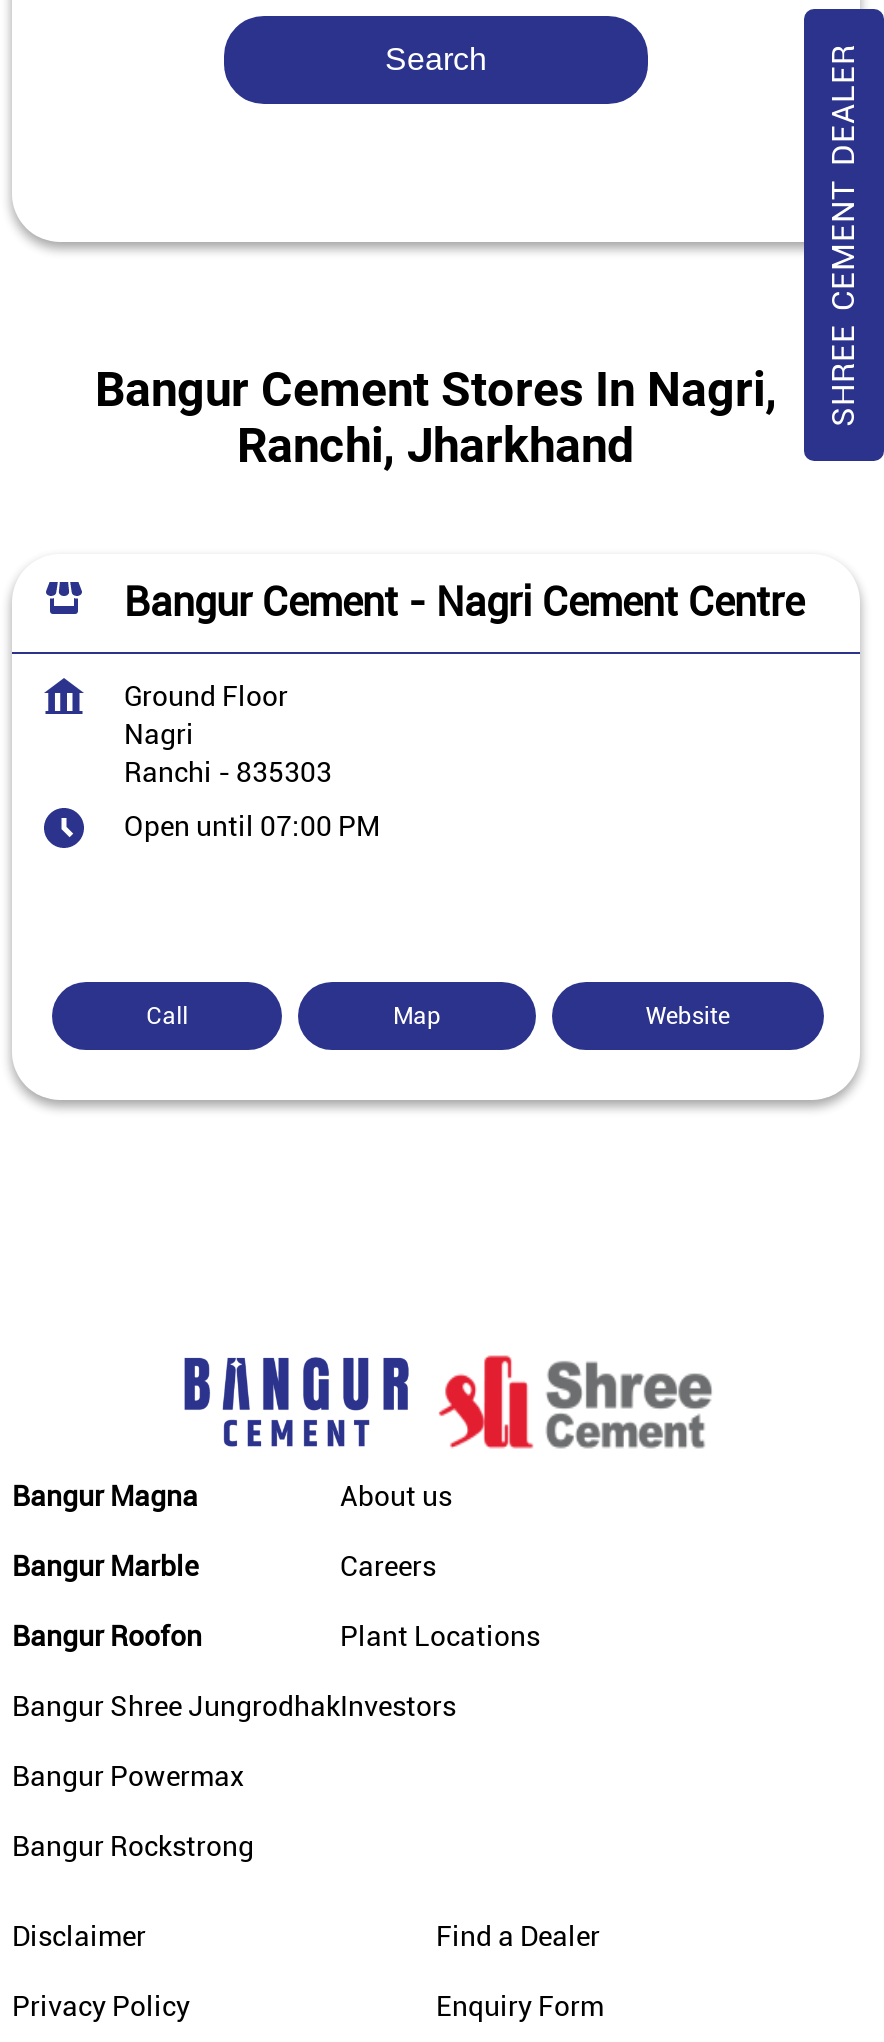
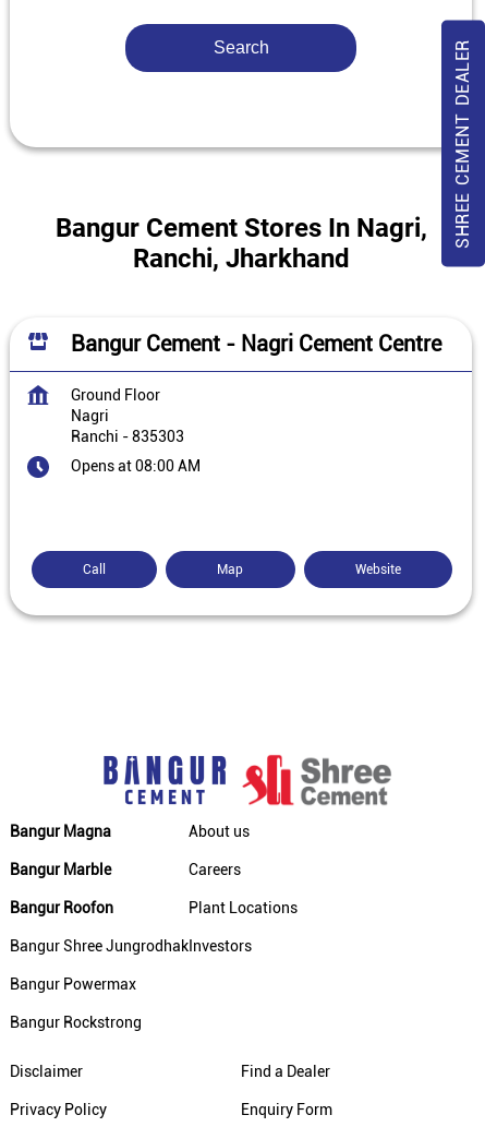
- Open until 07:00 PM
+ Opens at 08:00 AM
